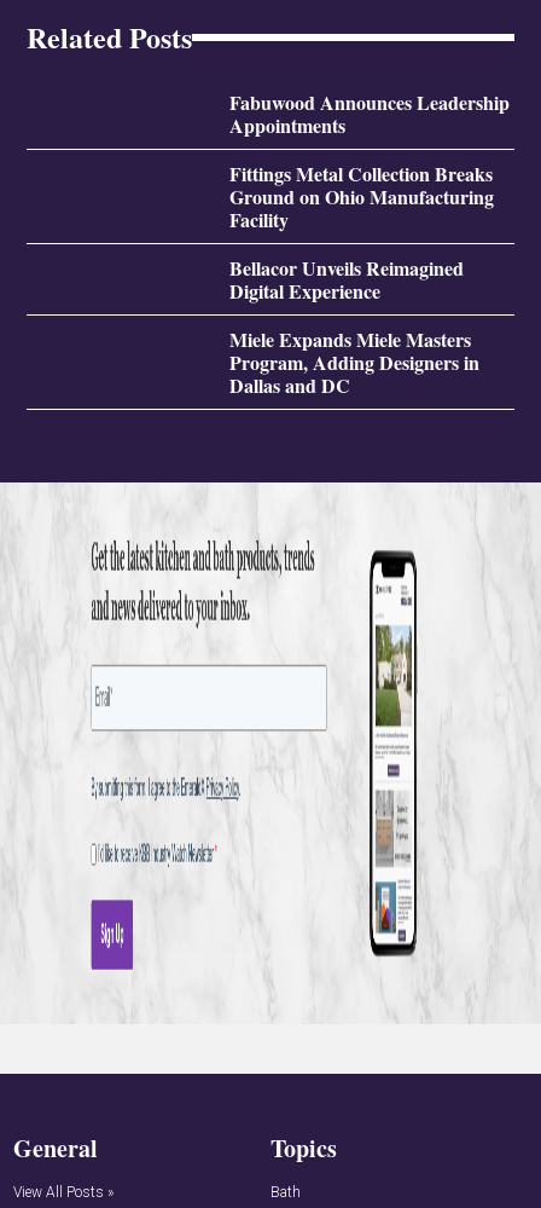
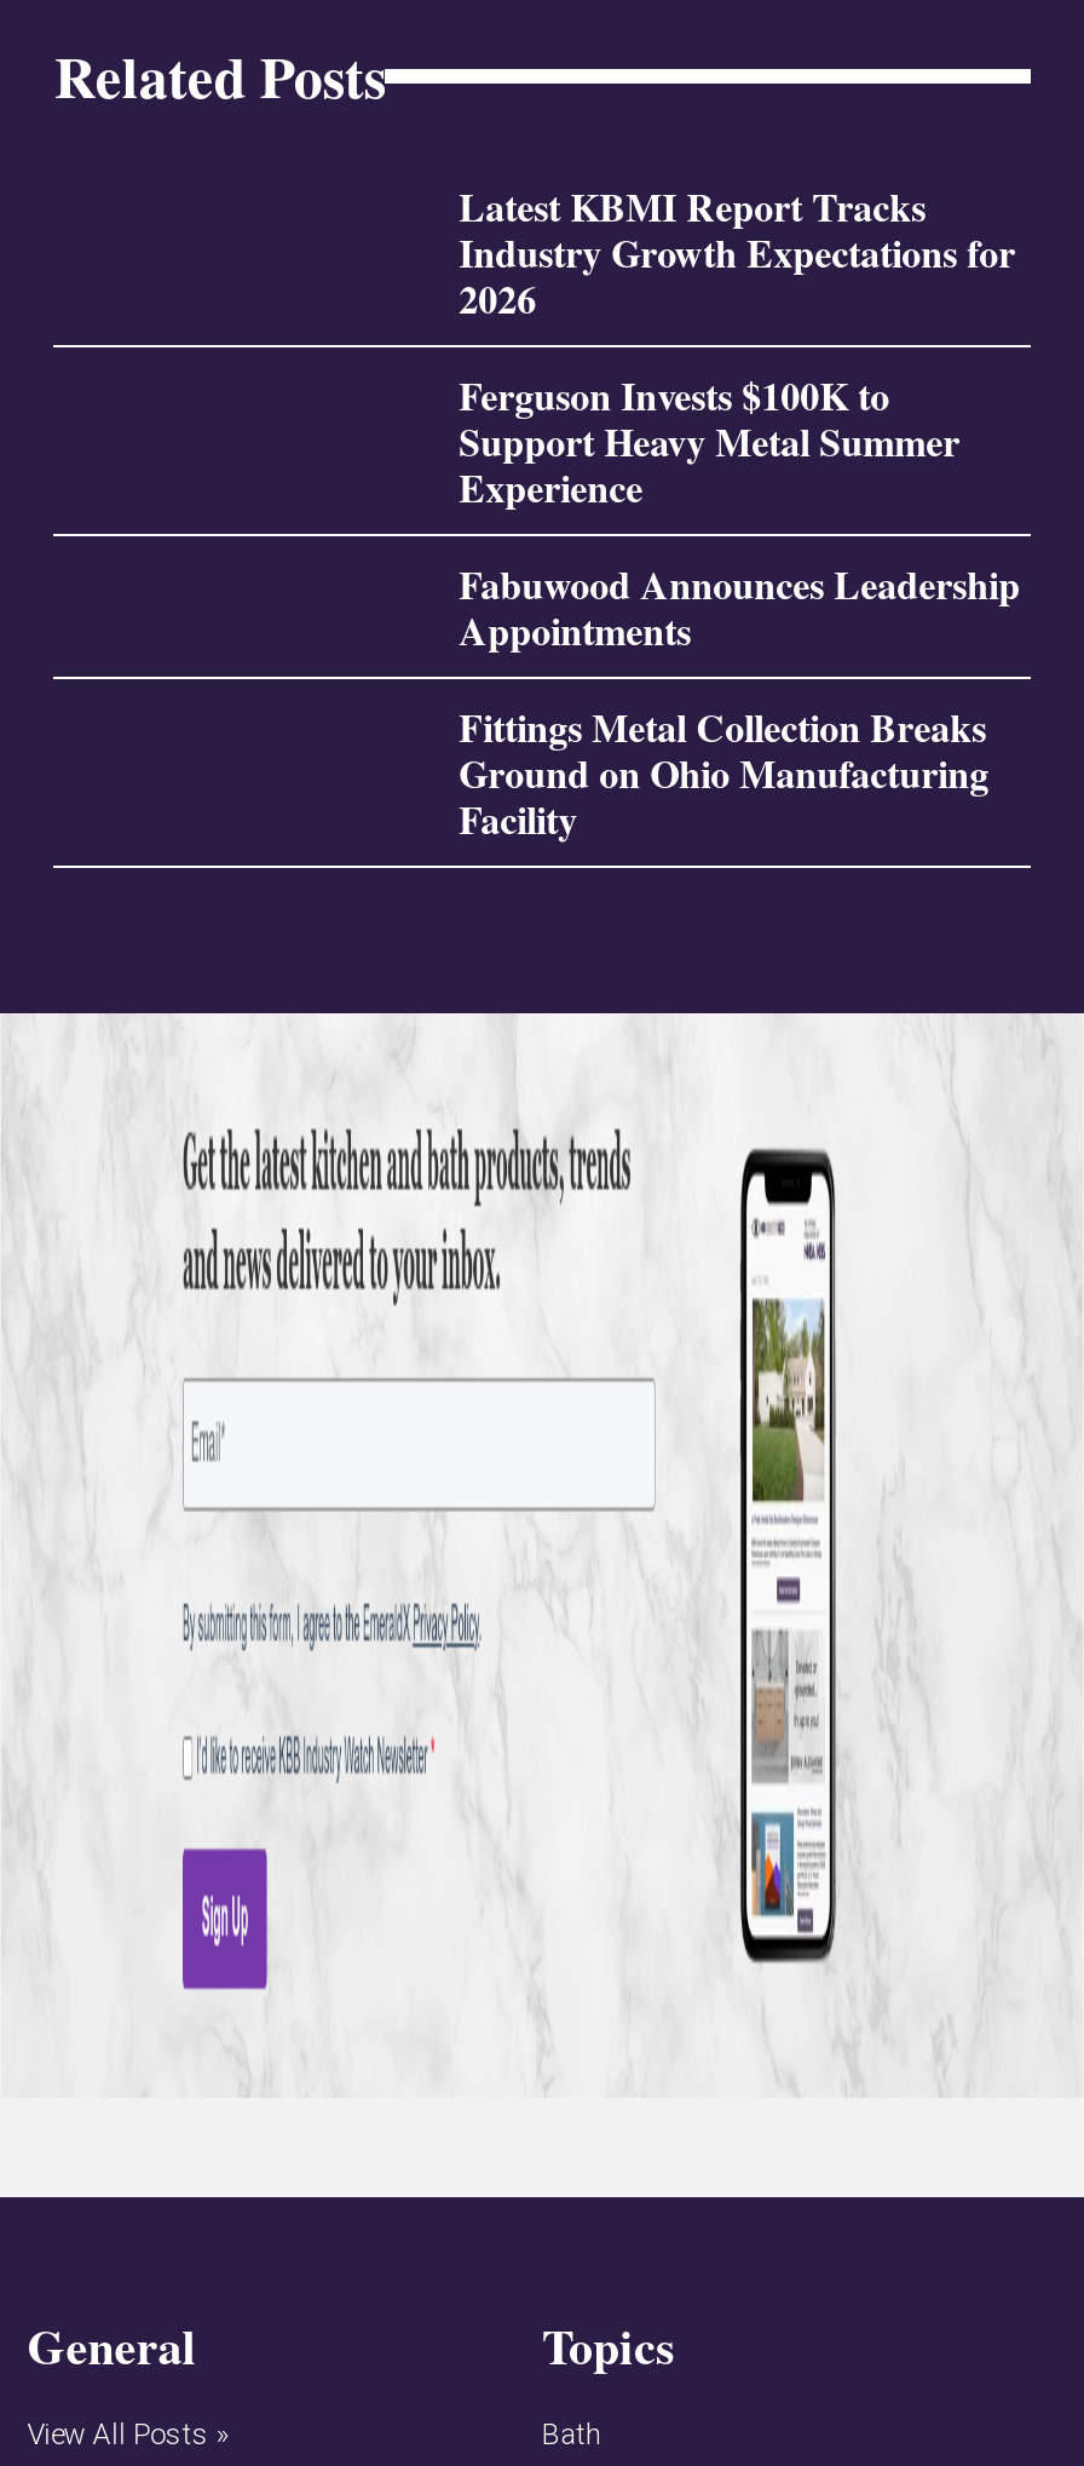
+ Latest KBMI Report Tracks
+ Industry Growth Expectations for
+ 2026
+ Ferguson Invests $100K to
+ Support Heavy Metal Summer
+ Experience

moved down: Fabuwood Announces Leadership | Appointments | Fittings Metal Collection Breaks | Ground on Ohio Manufacturing | Facility

- Bellacor Unveils Reimagined
- Digital Experience
- Miele Expands Miele Masters
- Program, Adding Designers in
- Dallas and DC
